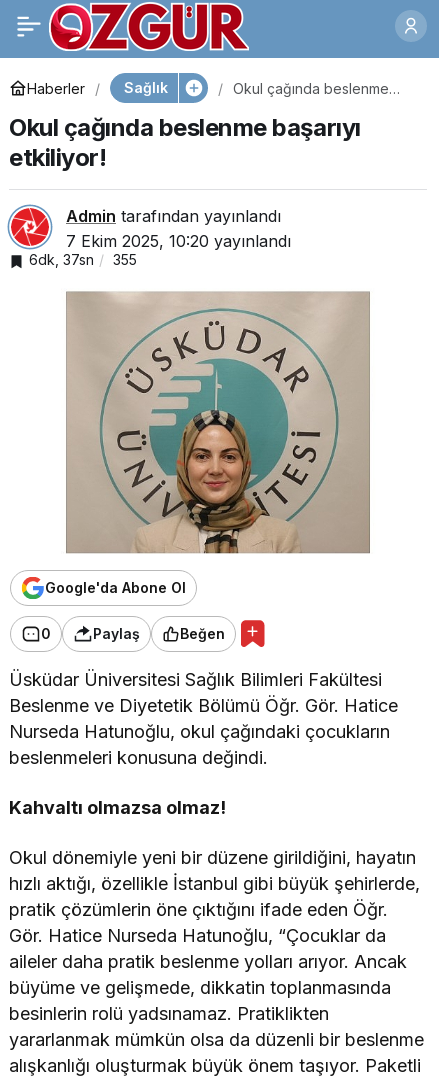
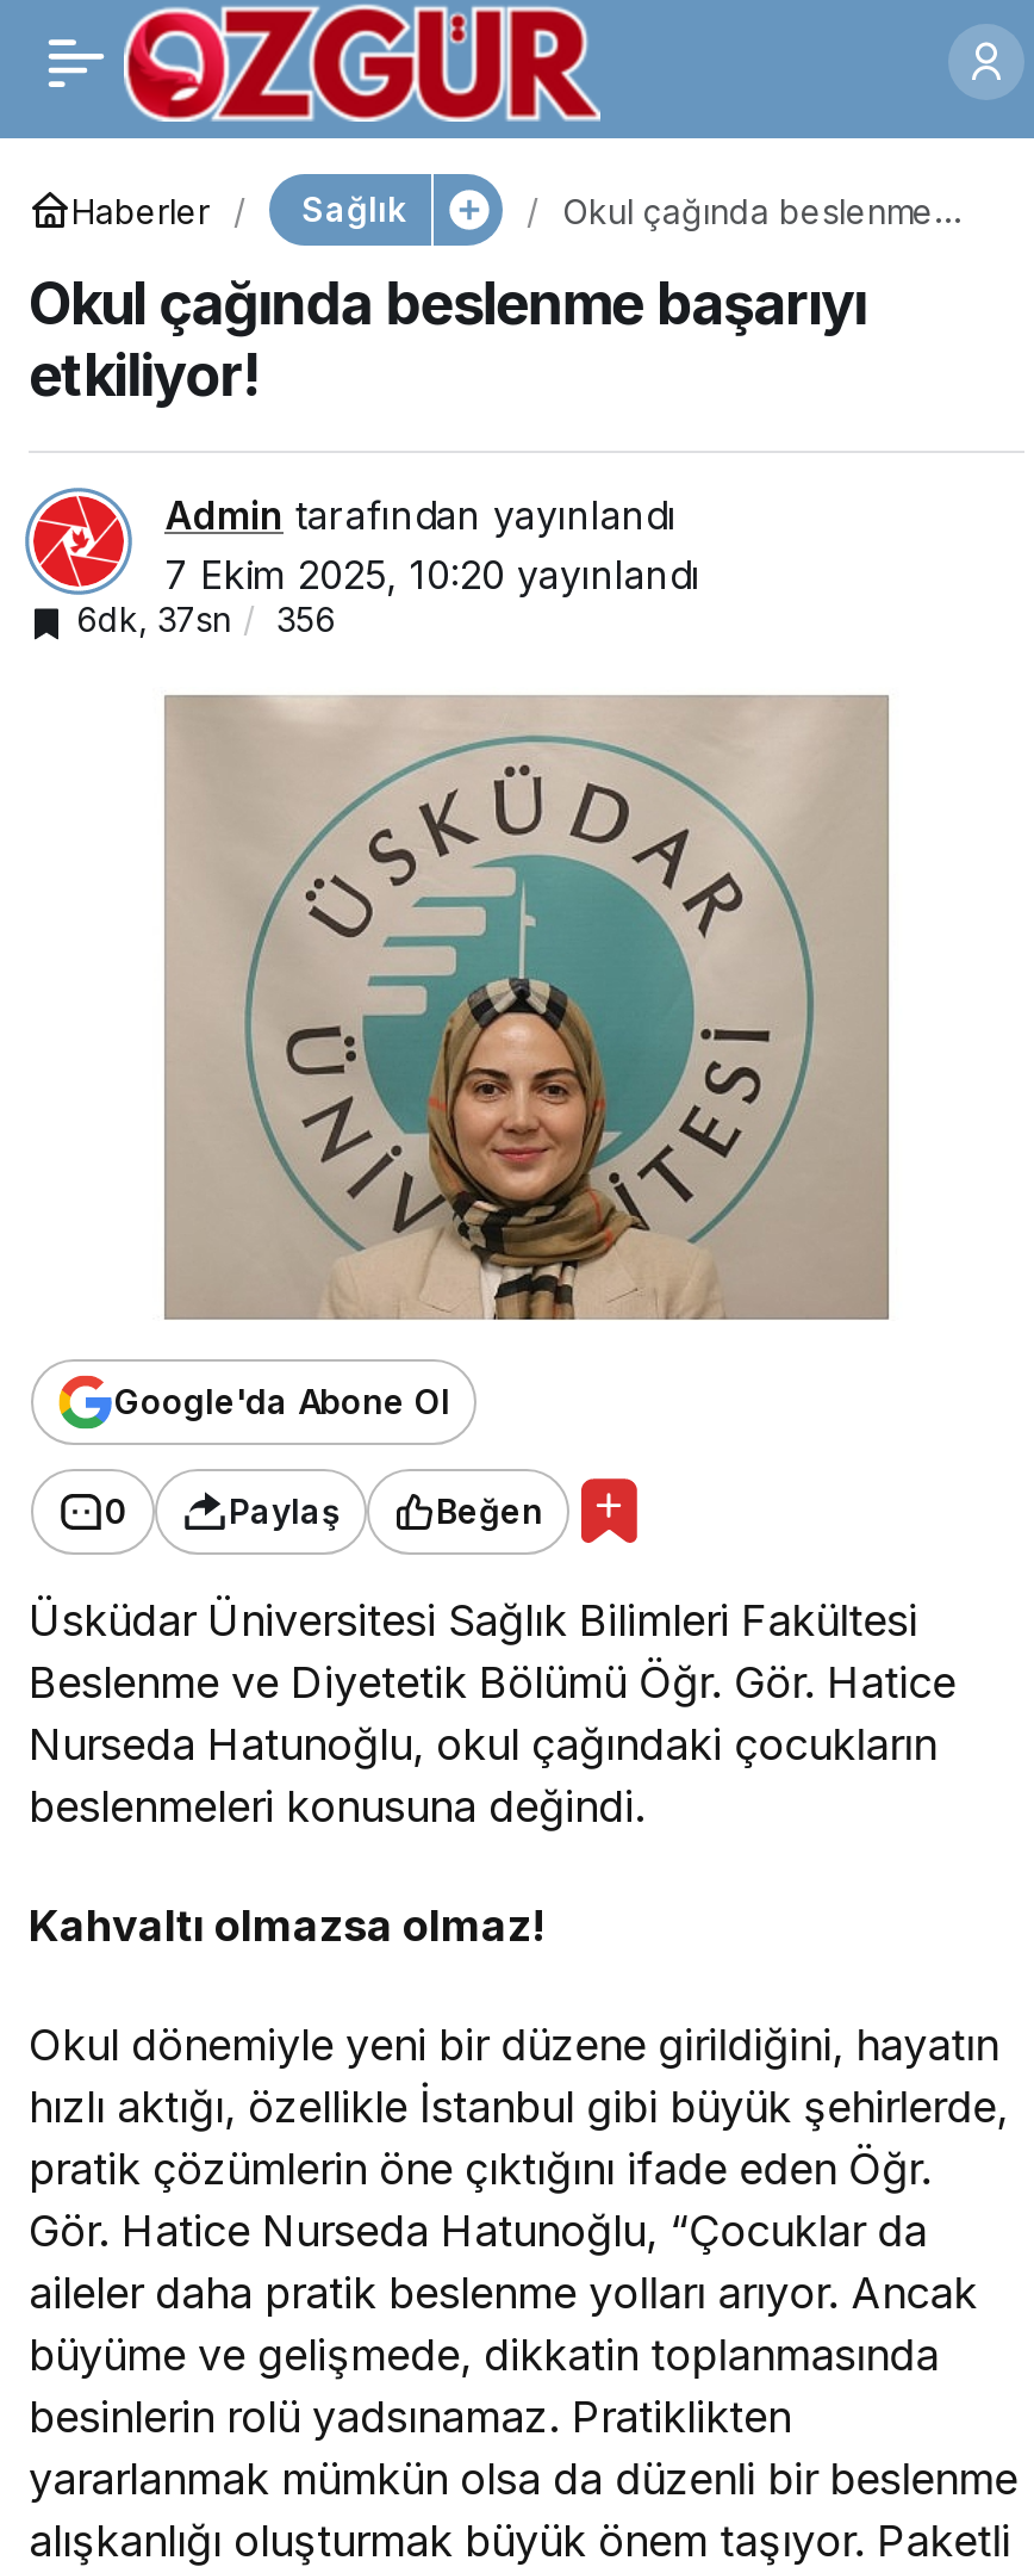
- 6dk, 37sn 355
+ 6dk, 37sn 356
